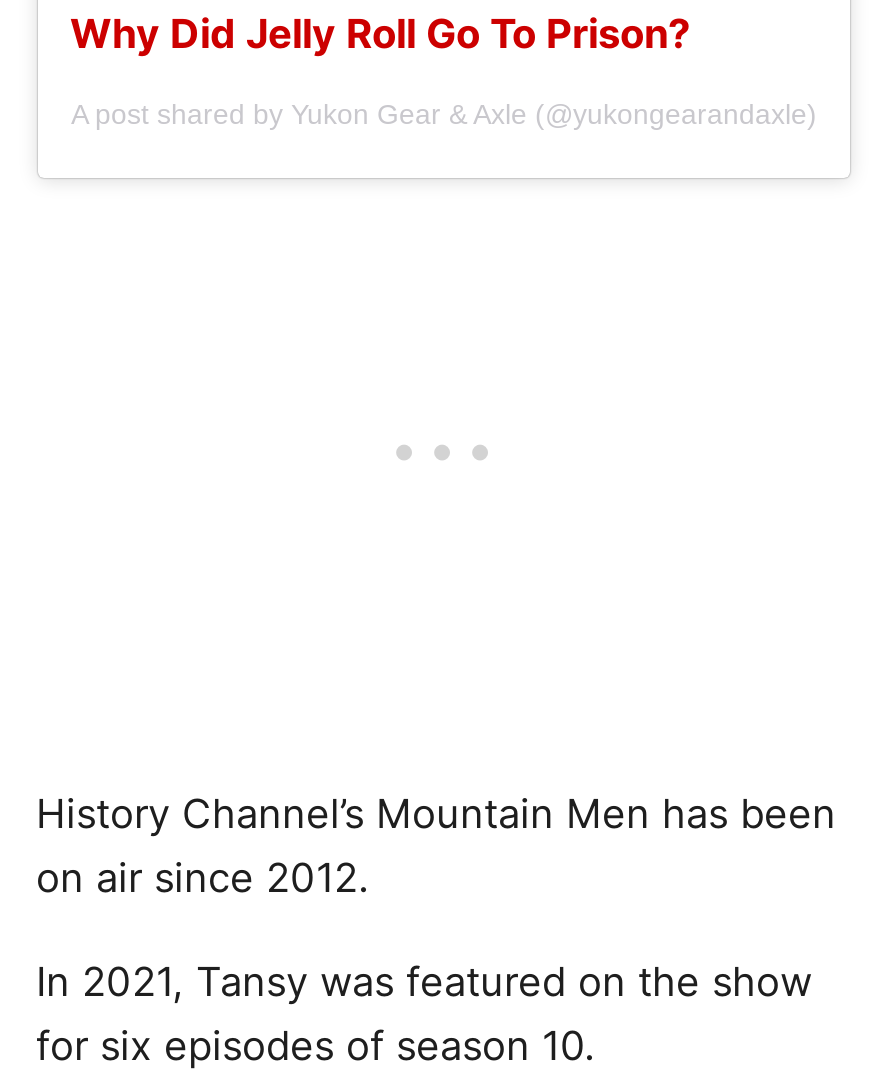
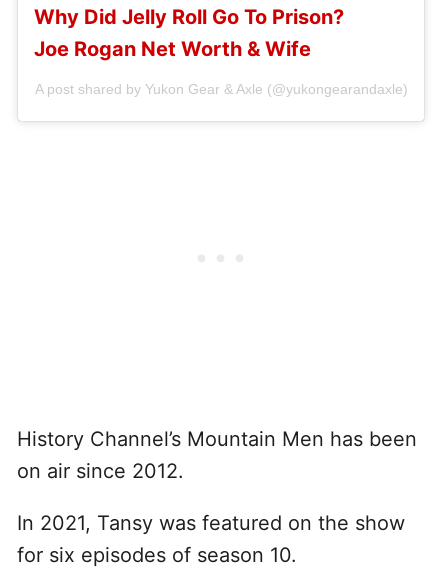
+ Joe Rogan Net Worth & Wife
